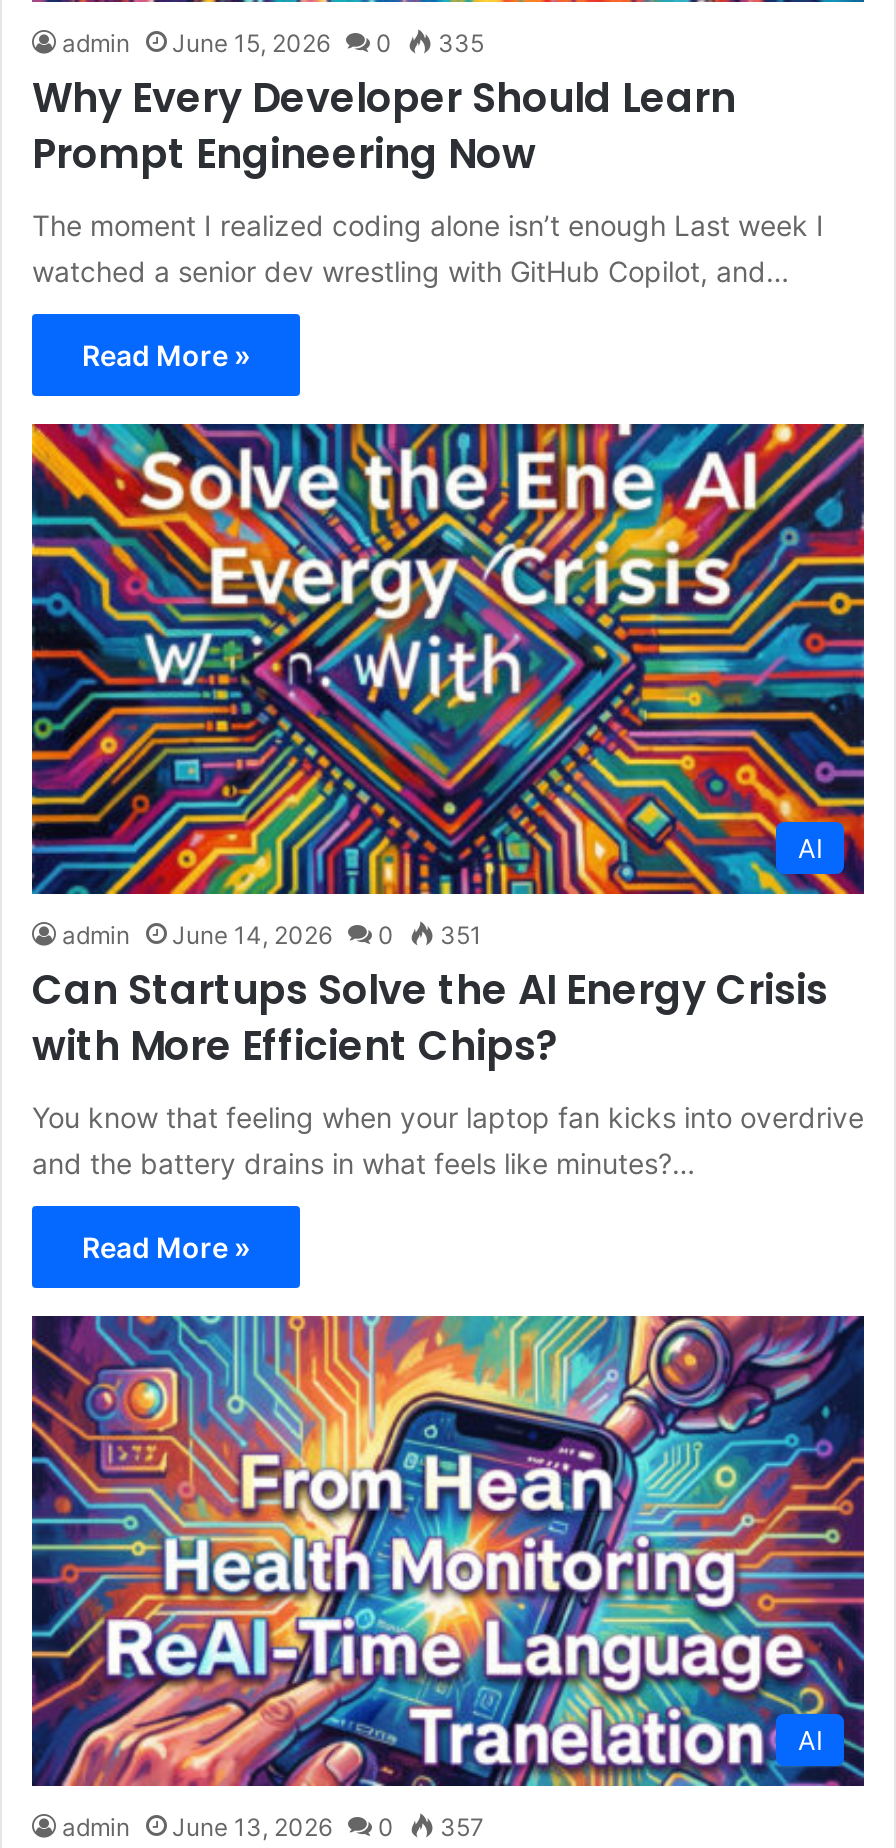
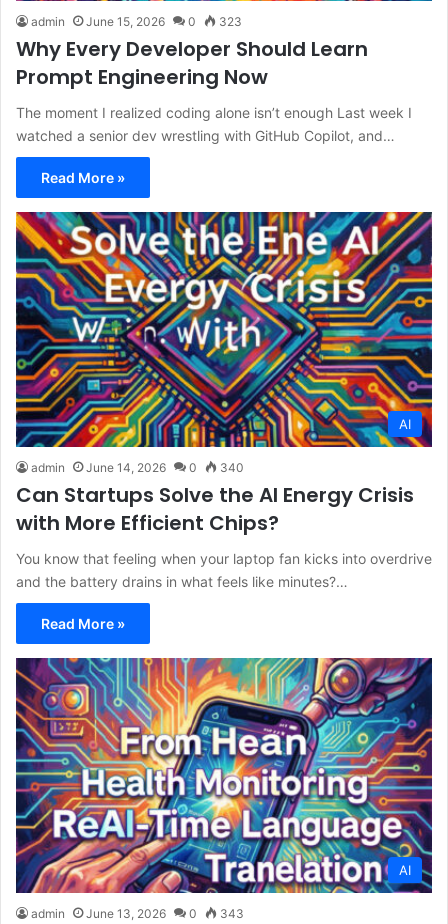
- admin June 15, 2026 0 335
+ admin June 15, 2026 0 323

- admin June 14, 2026 0 351
+ admin June 14, 2026 0 340

- admin June 13, 2026 0 357
+ admin June 13, 2026 0 343
